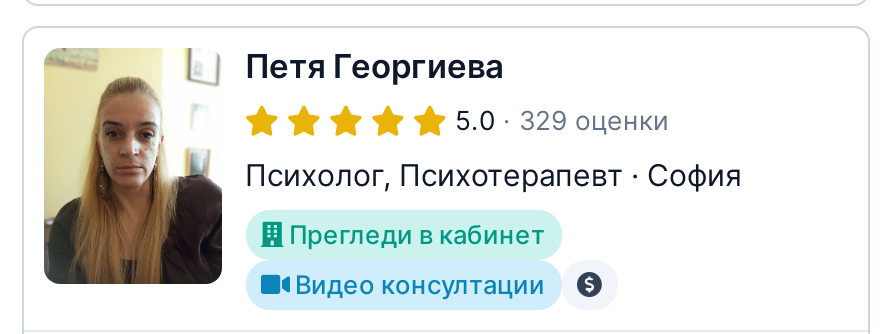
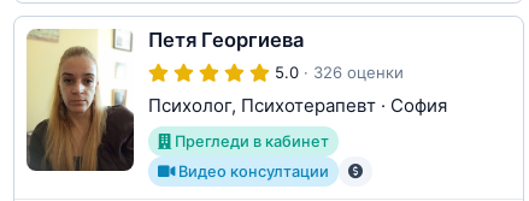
- 5.0 · 329 оценки
+ 5.0 · 326 оценки
